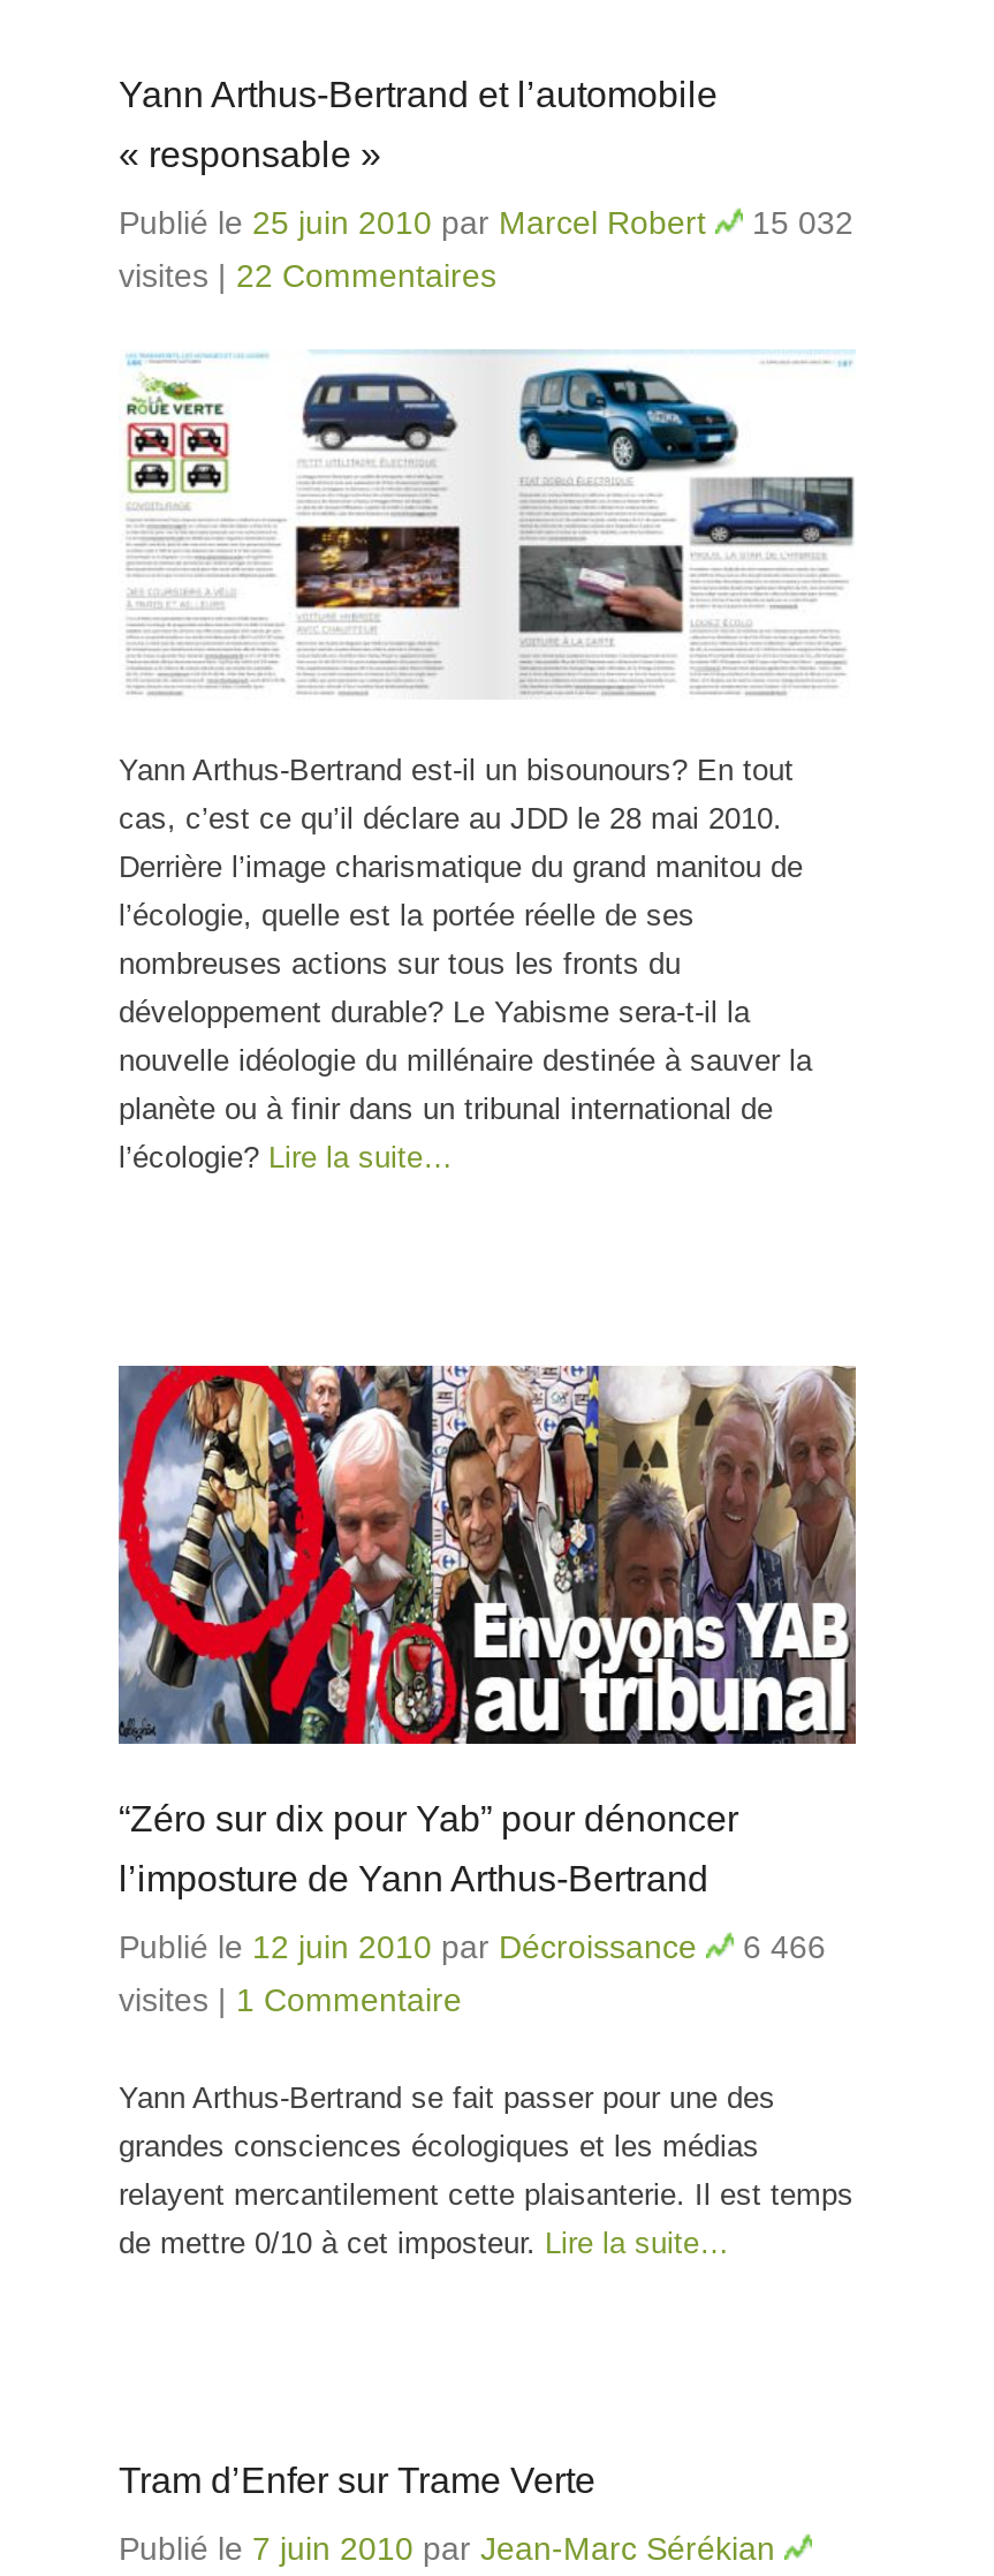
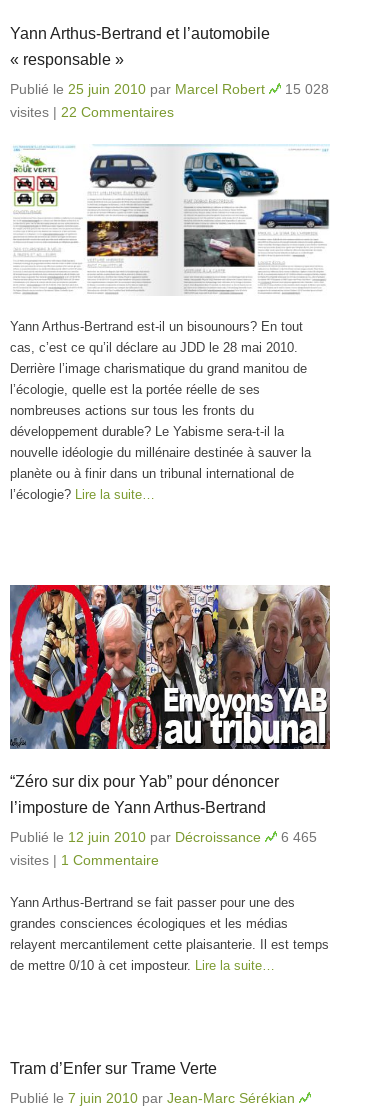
- Publié le 25 juin 2010 par Marcel Robert 15 032
+ Publié le 25 juin 2010 par Marcel Robert 15 028

- Publié le 12 juin 2010 par Décroissance 6 466
+ Publié le 12 juin 2010 par Décroissance 6 465
